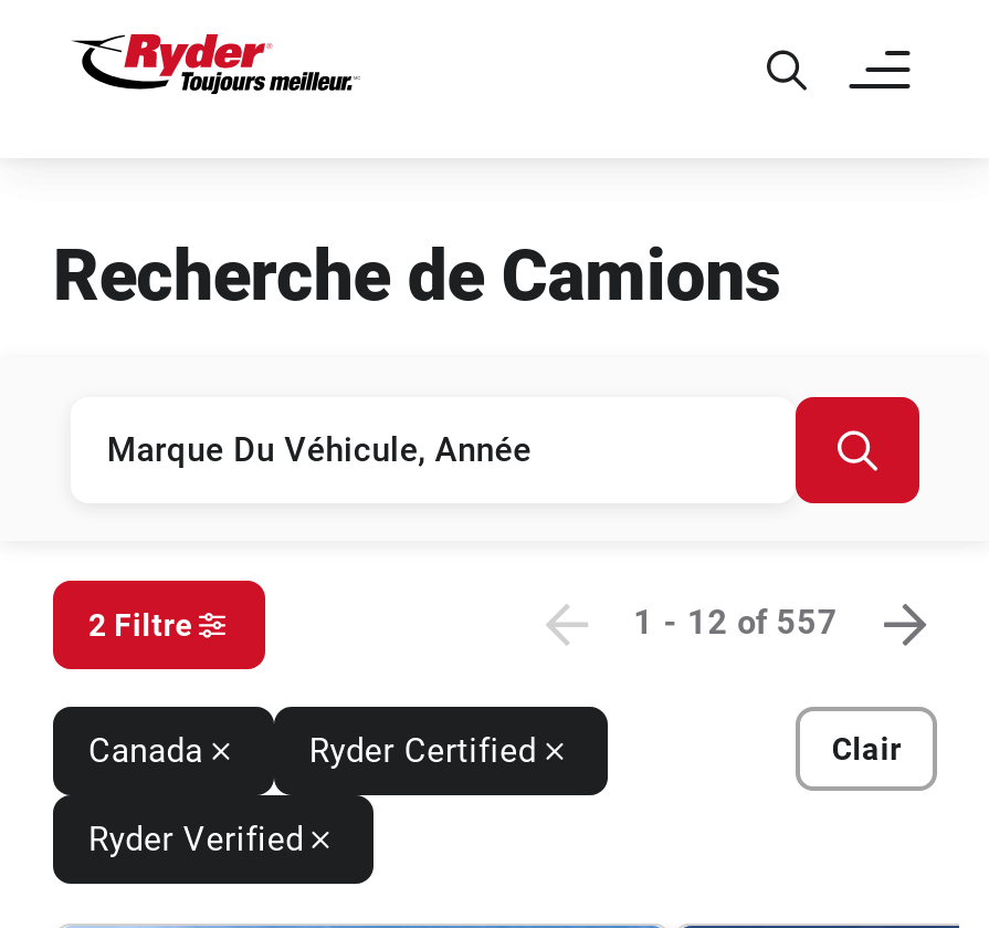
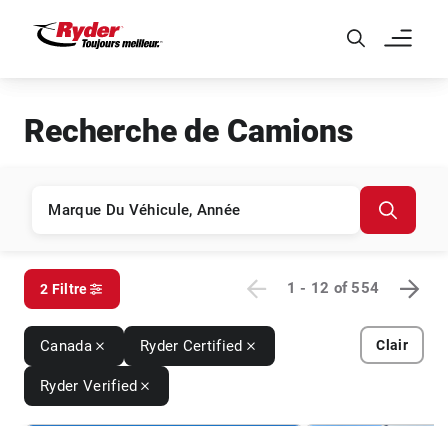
- 1 - 12 of 557
+ 1 - 12 of 554
